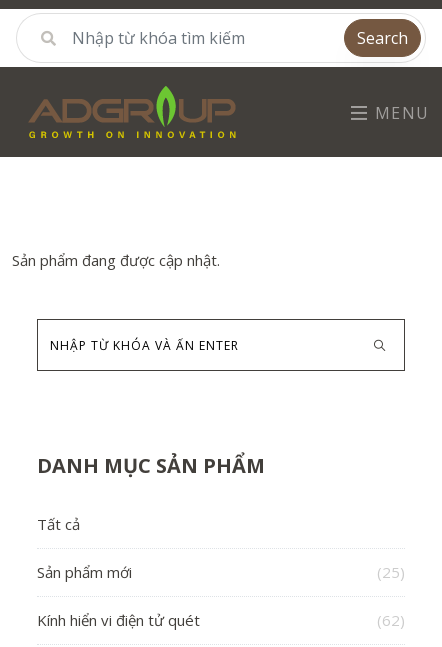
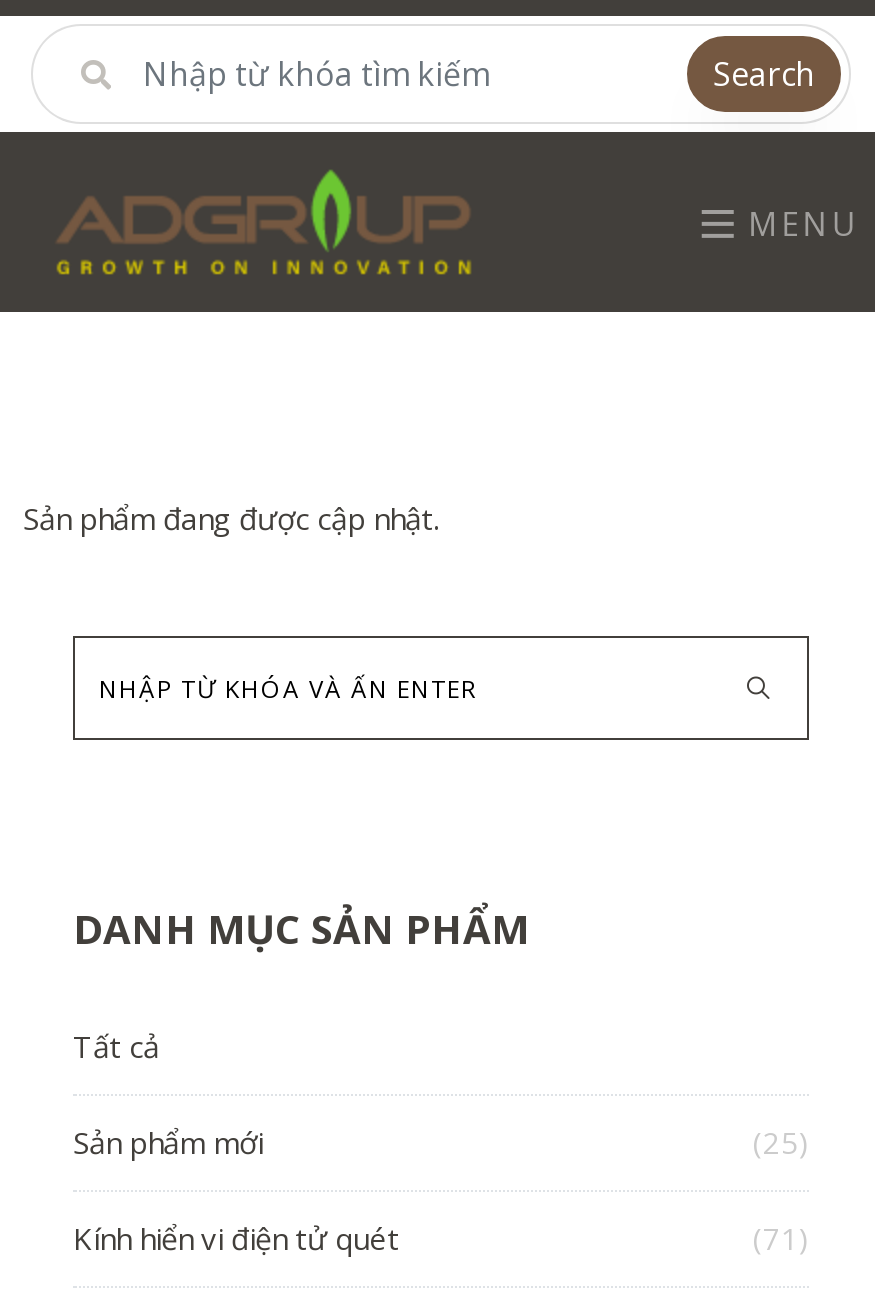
- (62)
+ (71)
